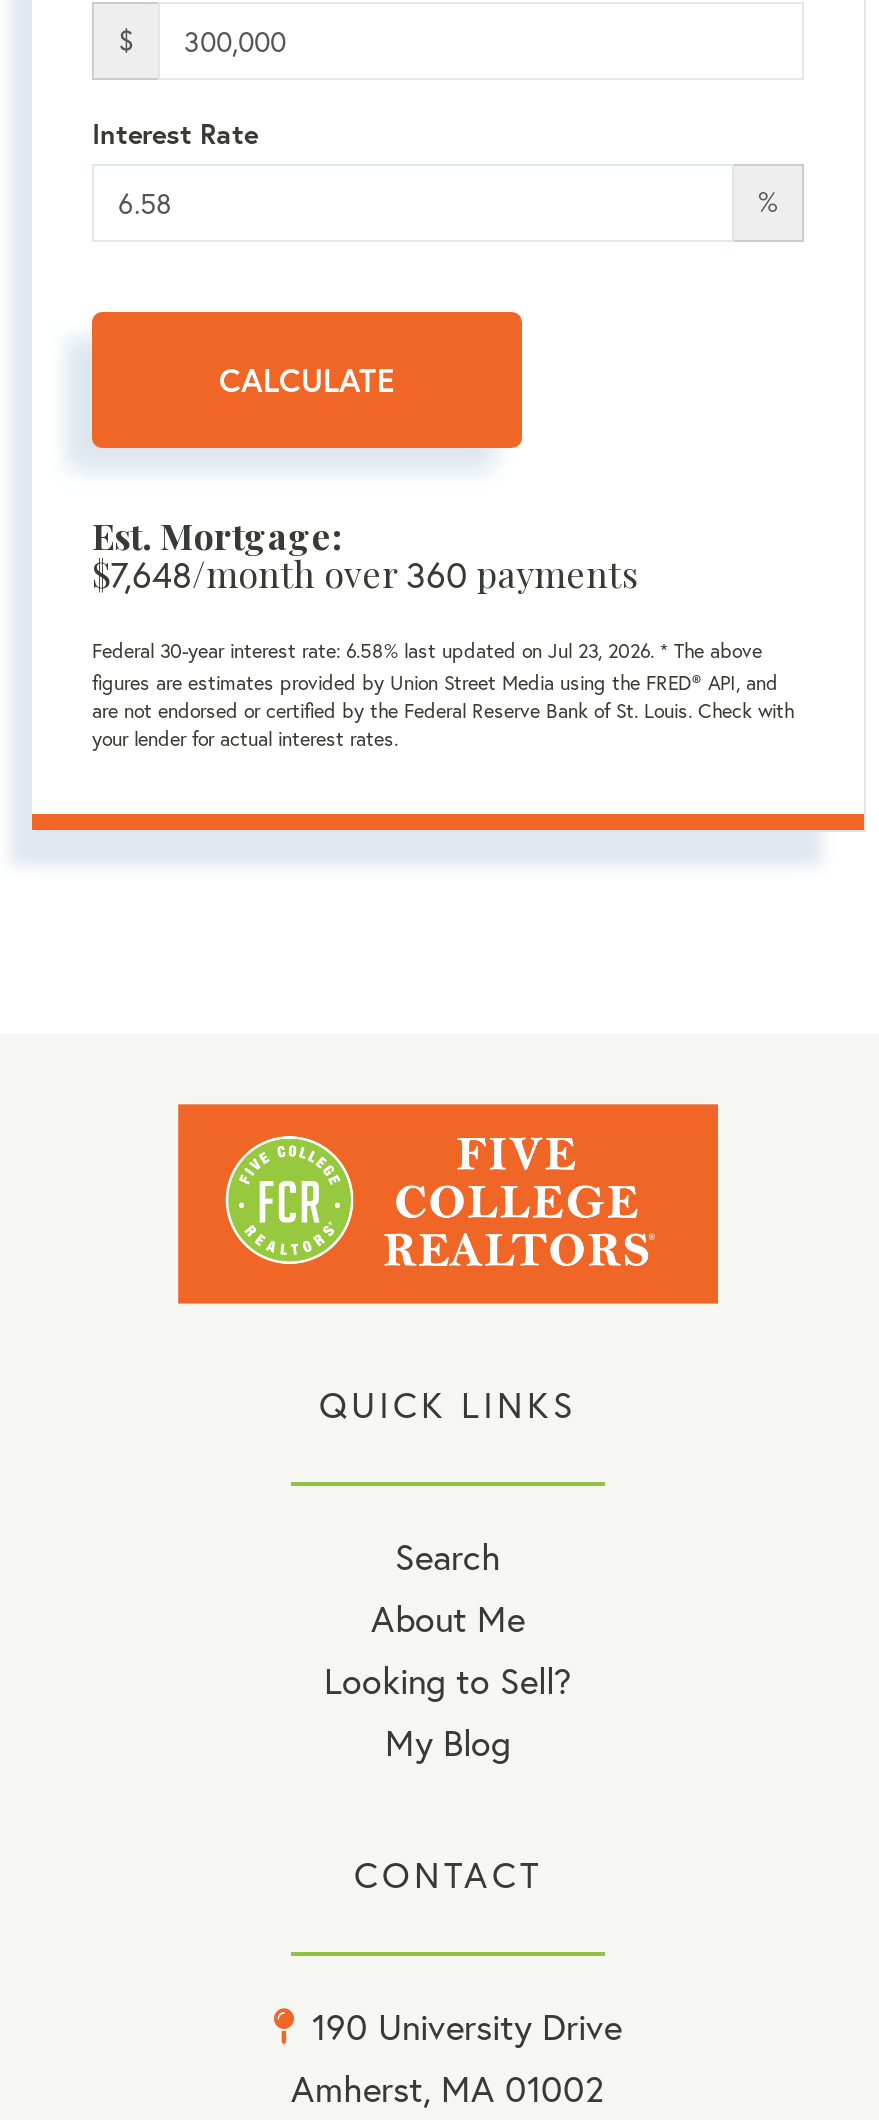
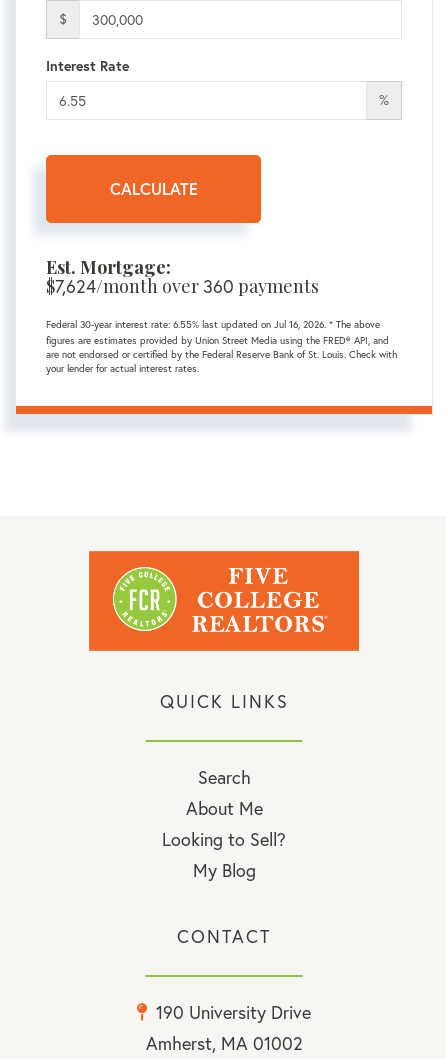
- $7,648/month over 360 payments
+ $7,624/month over 360 payments

- Federal 30-year interest rate: 6.58% last updated on Jul 23, 2026. * The above
+ Federal 30-year interest rate: 6.55% last updated on Jul 16, 2026. * The above
